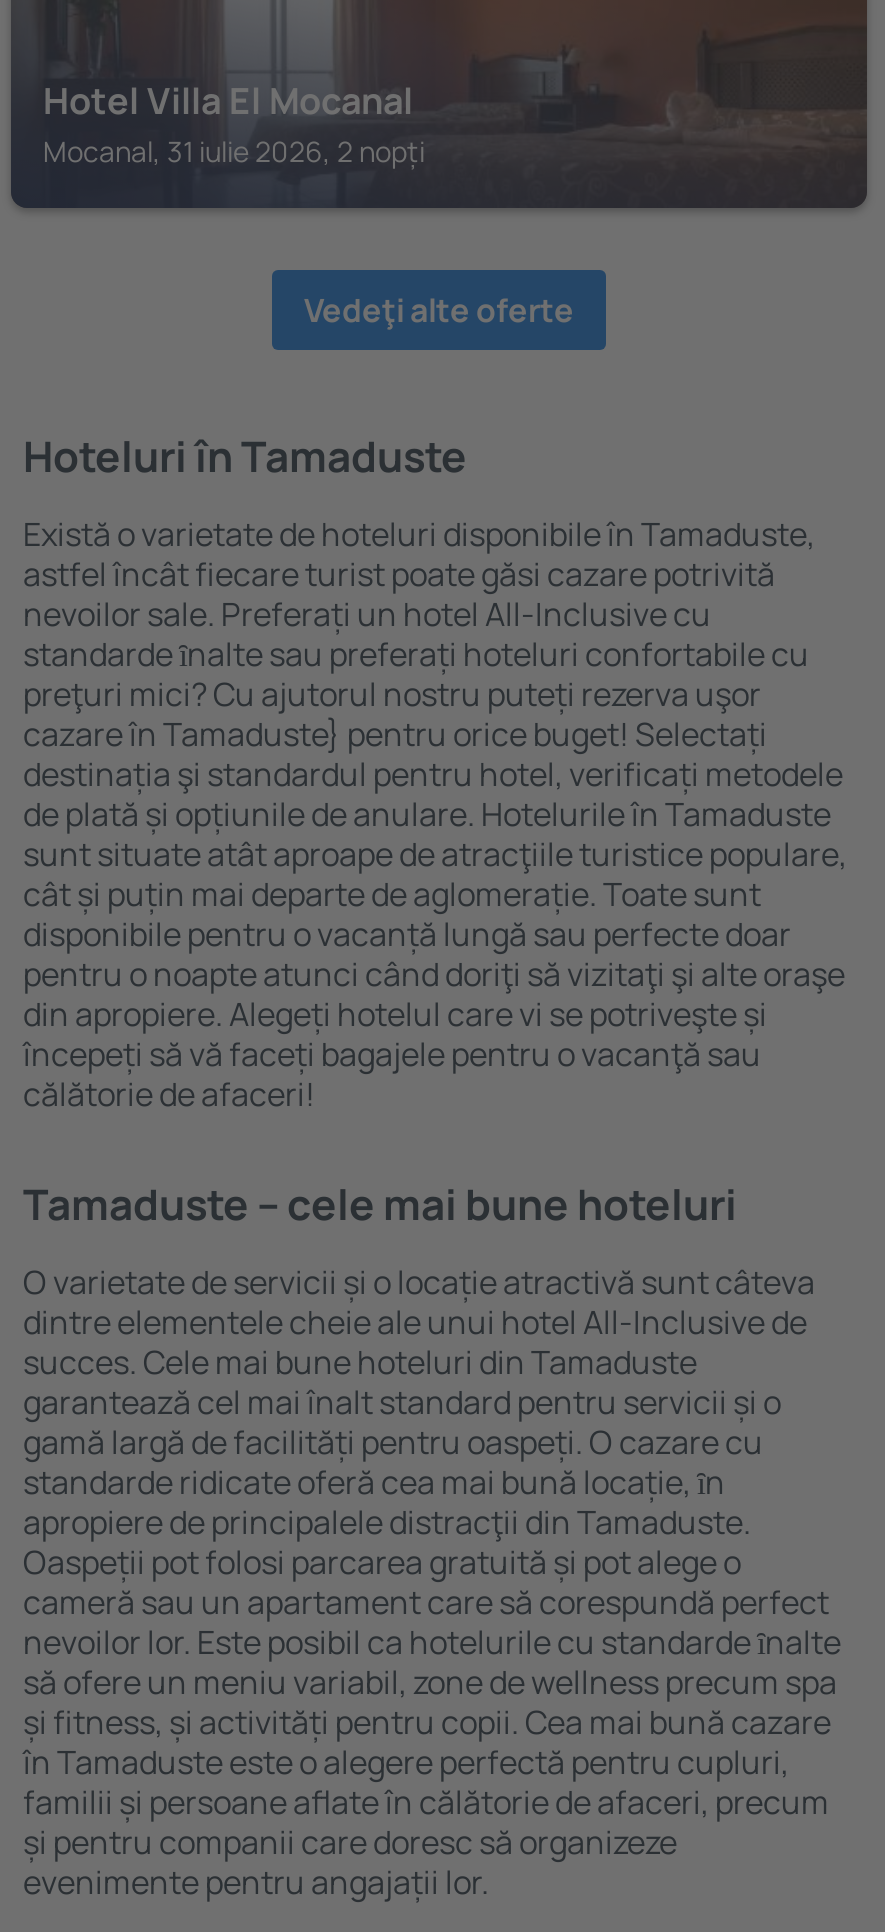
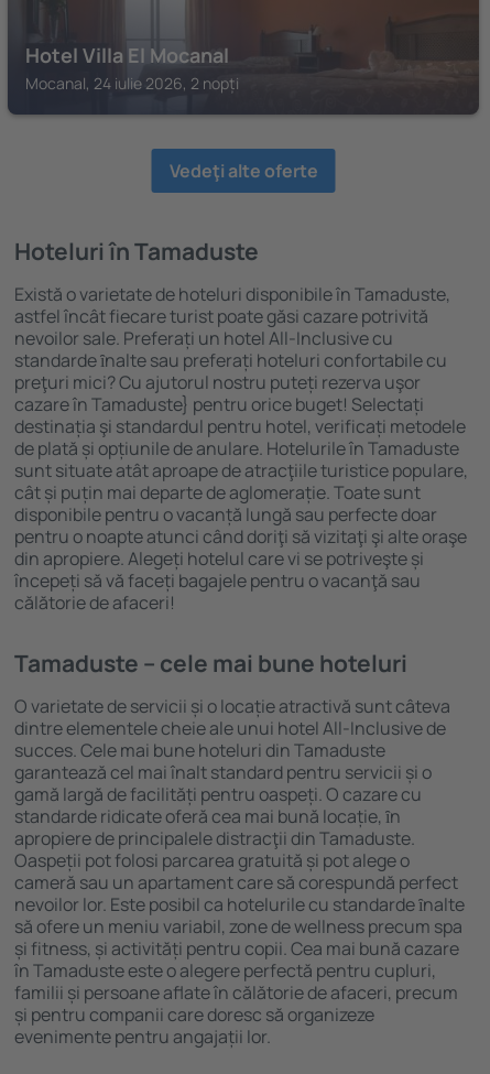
- Mocanal, 31 iulie 2026, 2 nopți
+ Mocanal, 24 iulie 2026, 2 nopți
